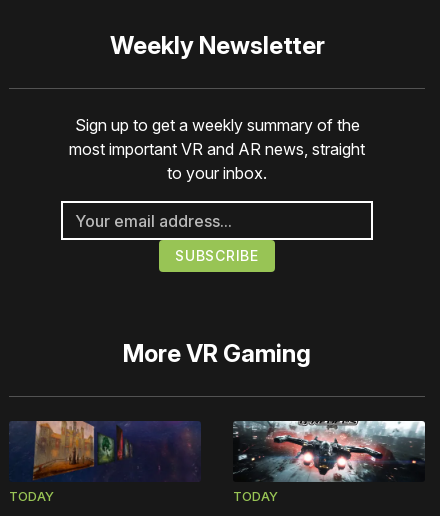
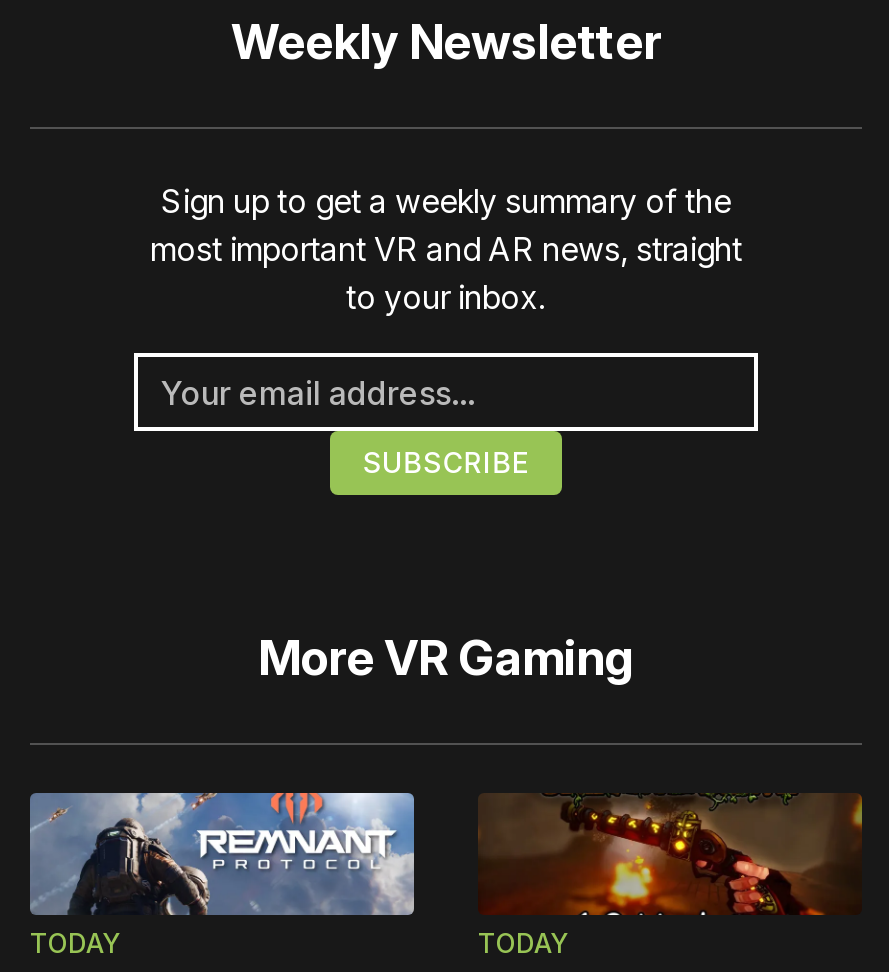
- [image]
+ [image]

- [image]
+ [image]
